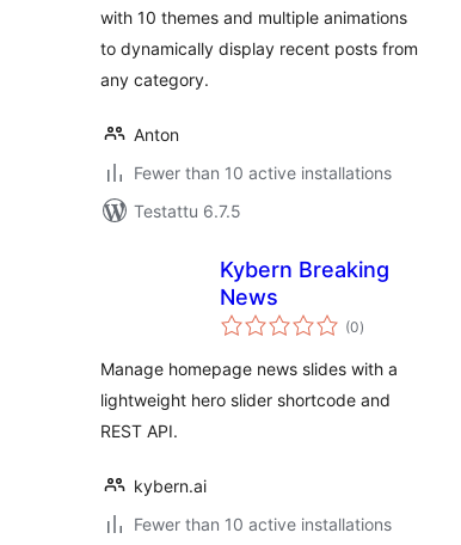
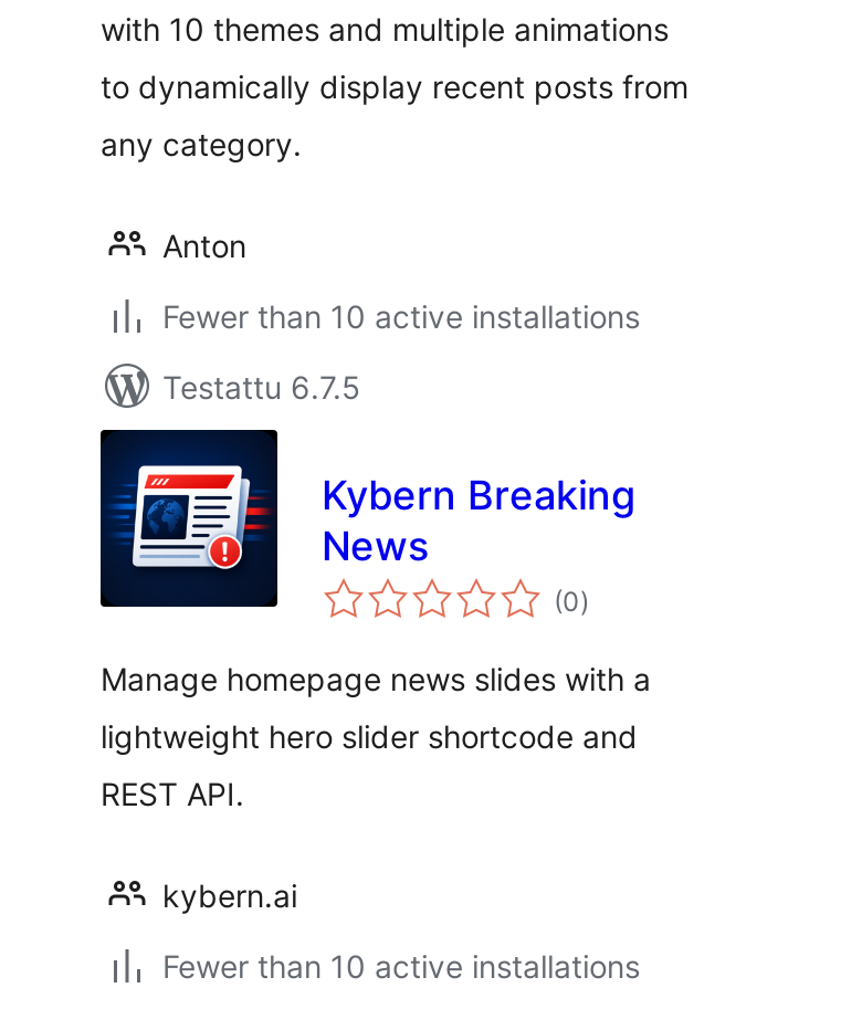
+ [image]
